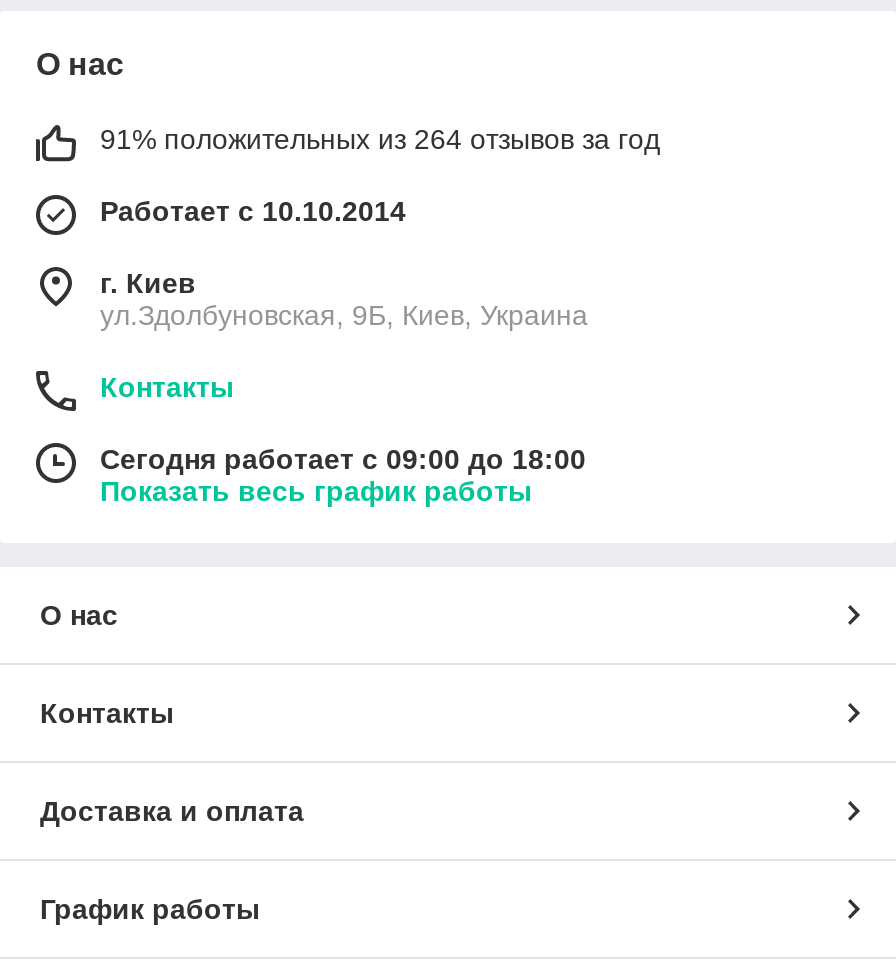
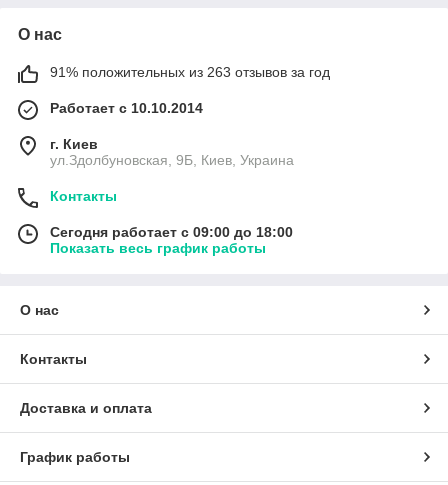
- 91% положительных из 264 отзывов за год
+ 91% положительных из 263 отзывов за год
